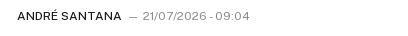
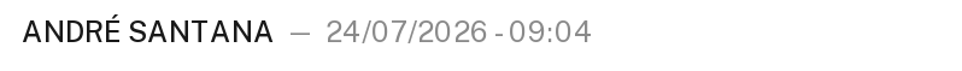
- ANDRÉ SANTANA 21/07/2026 - 09:04
+ ANDRÉ SANTANA 24/07/2026 - 09:04
